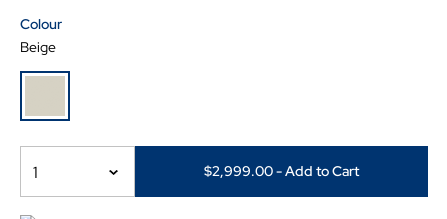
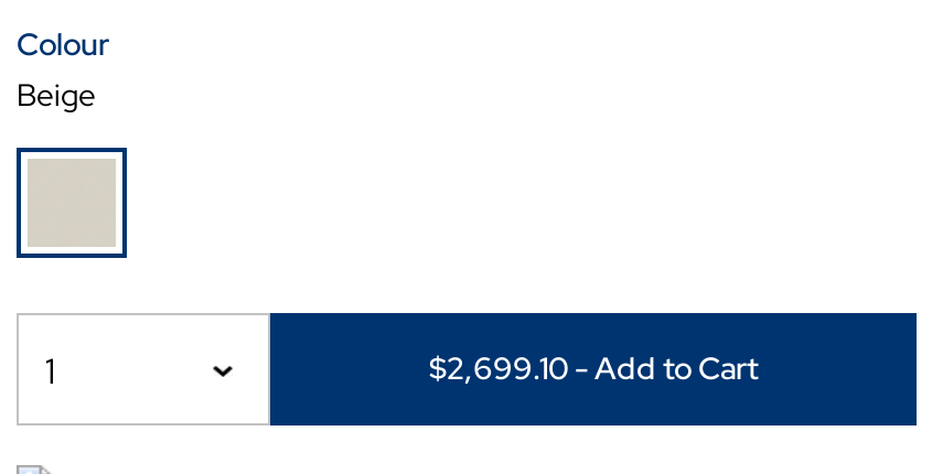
- $2,999.00 - Add to Cart
+ $2,699.10 - Add to Cart
